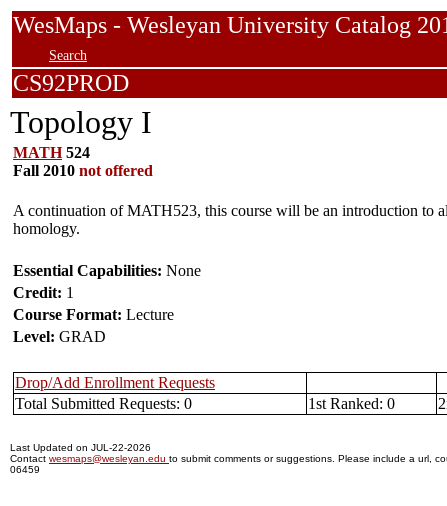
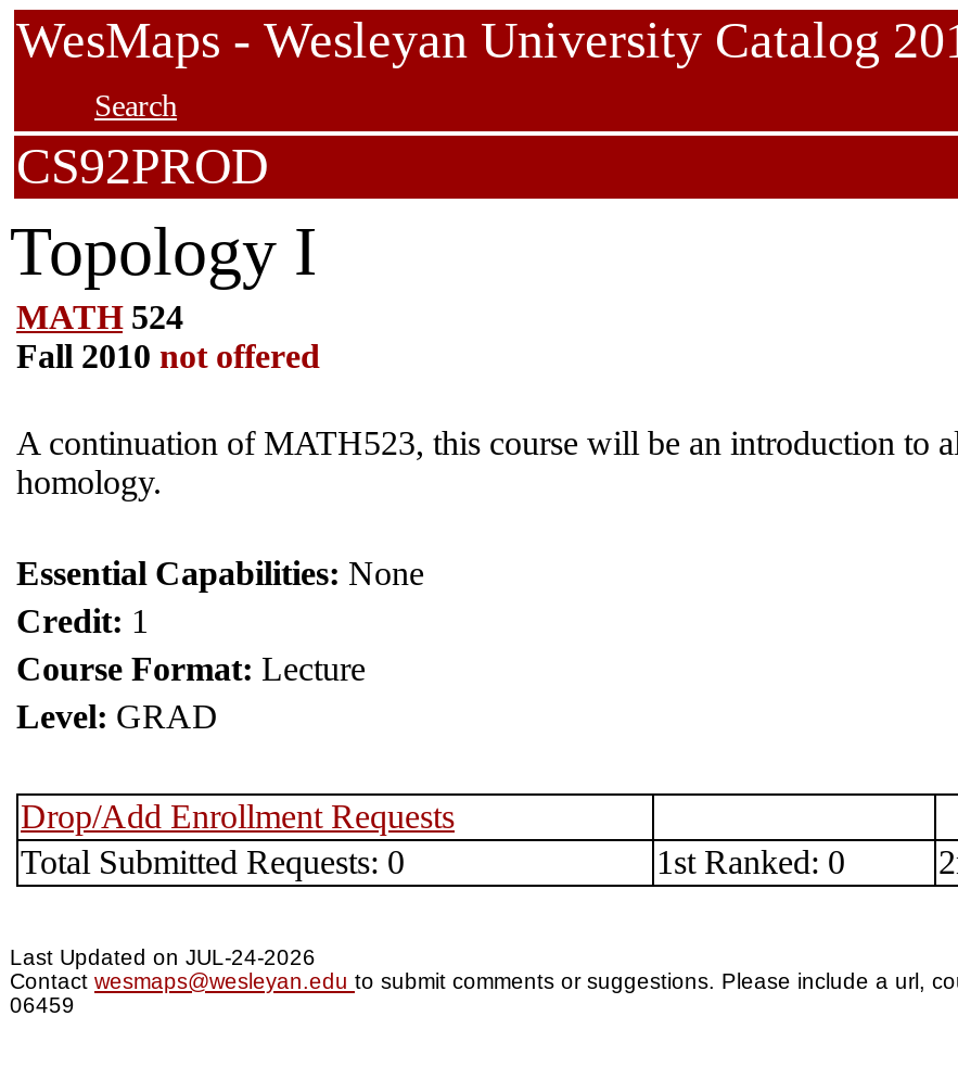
- Last Updated on JUL-22-2026
+ Last Updated on JUL-24-2026
